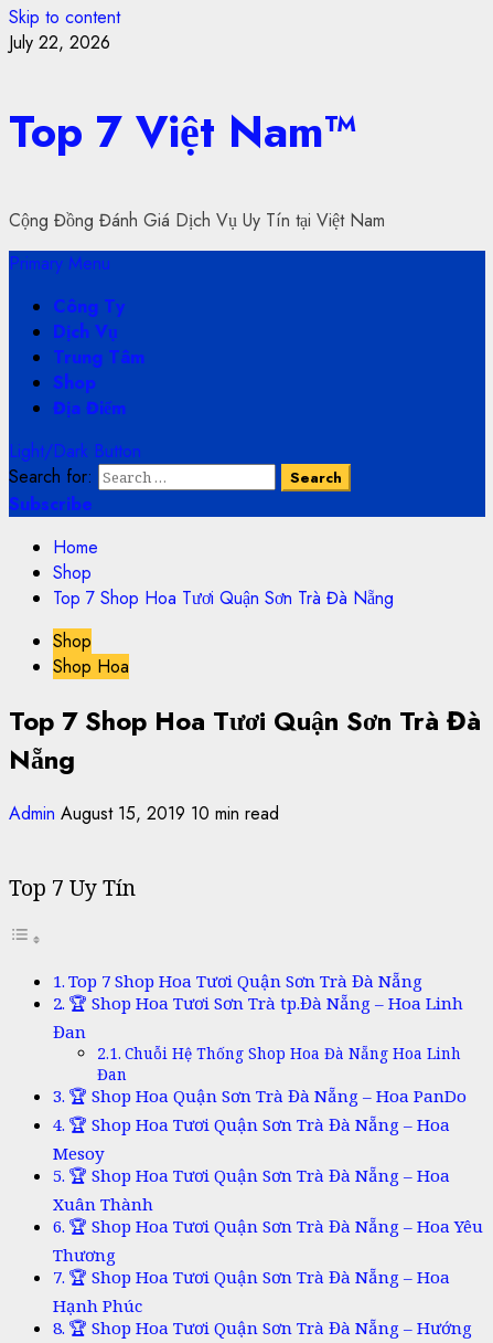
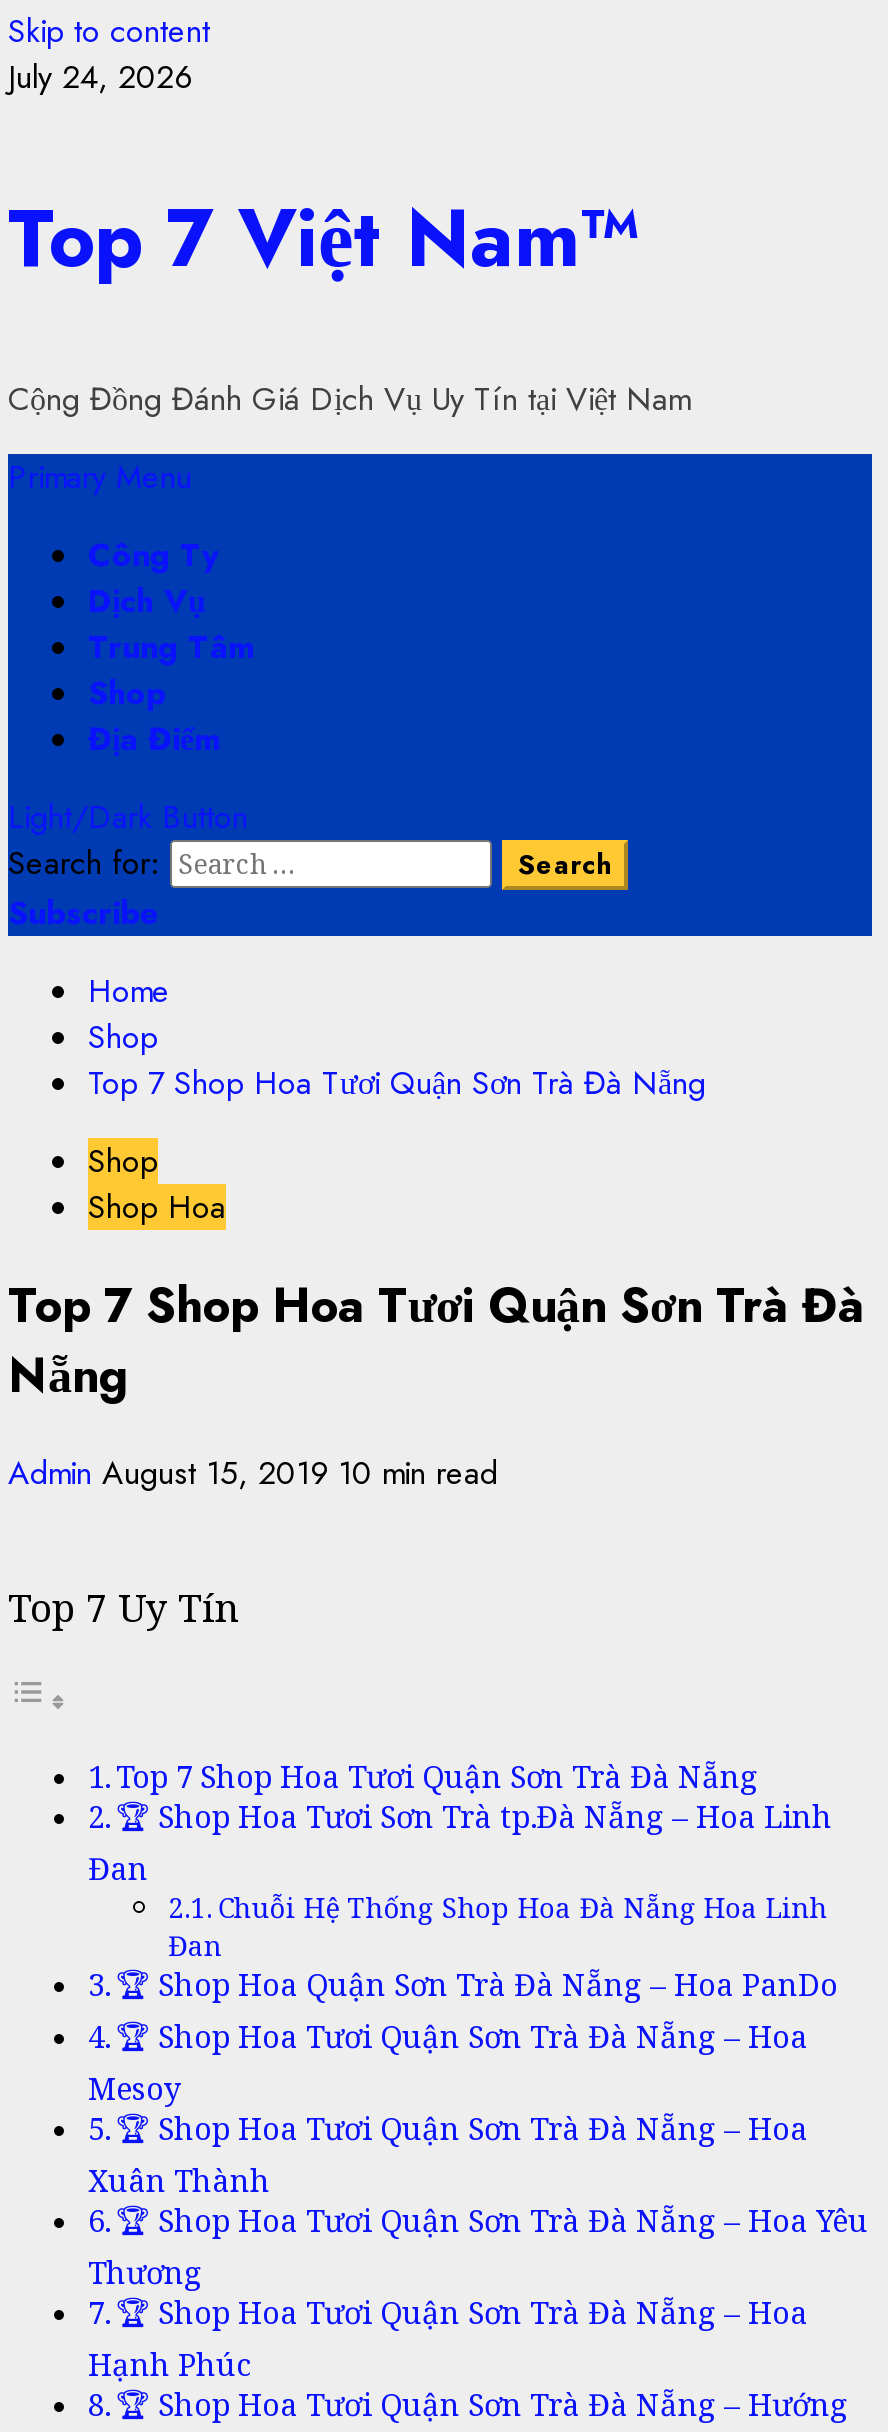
- July 22, 2026
+ July 24, 2026
